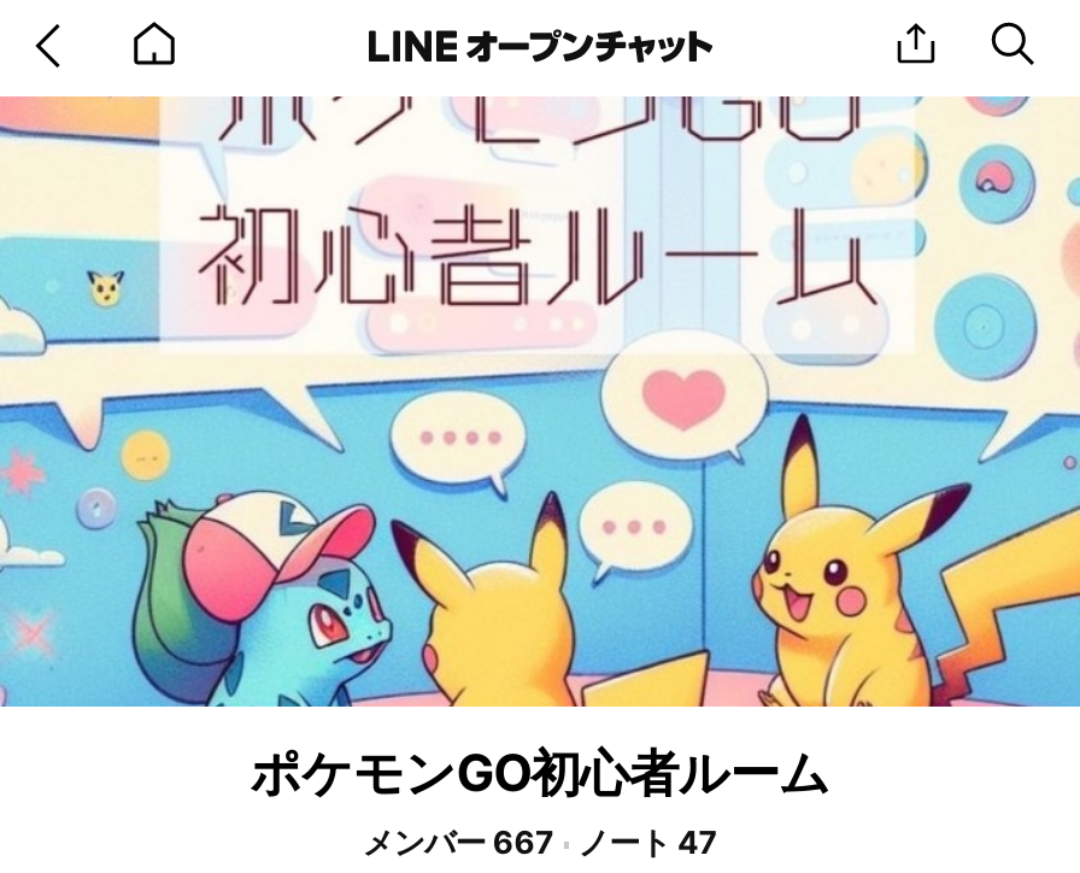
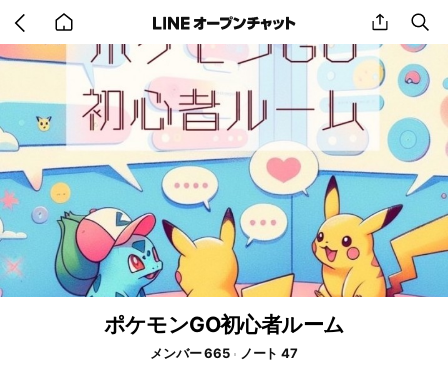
- メンバー 667 ノート 47
+ メンバー 665 ノート 47
